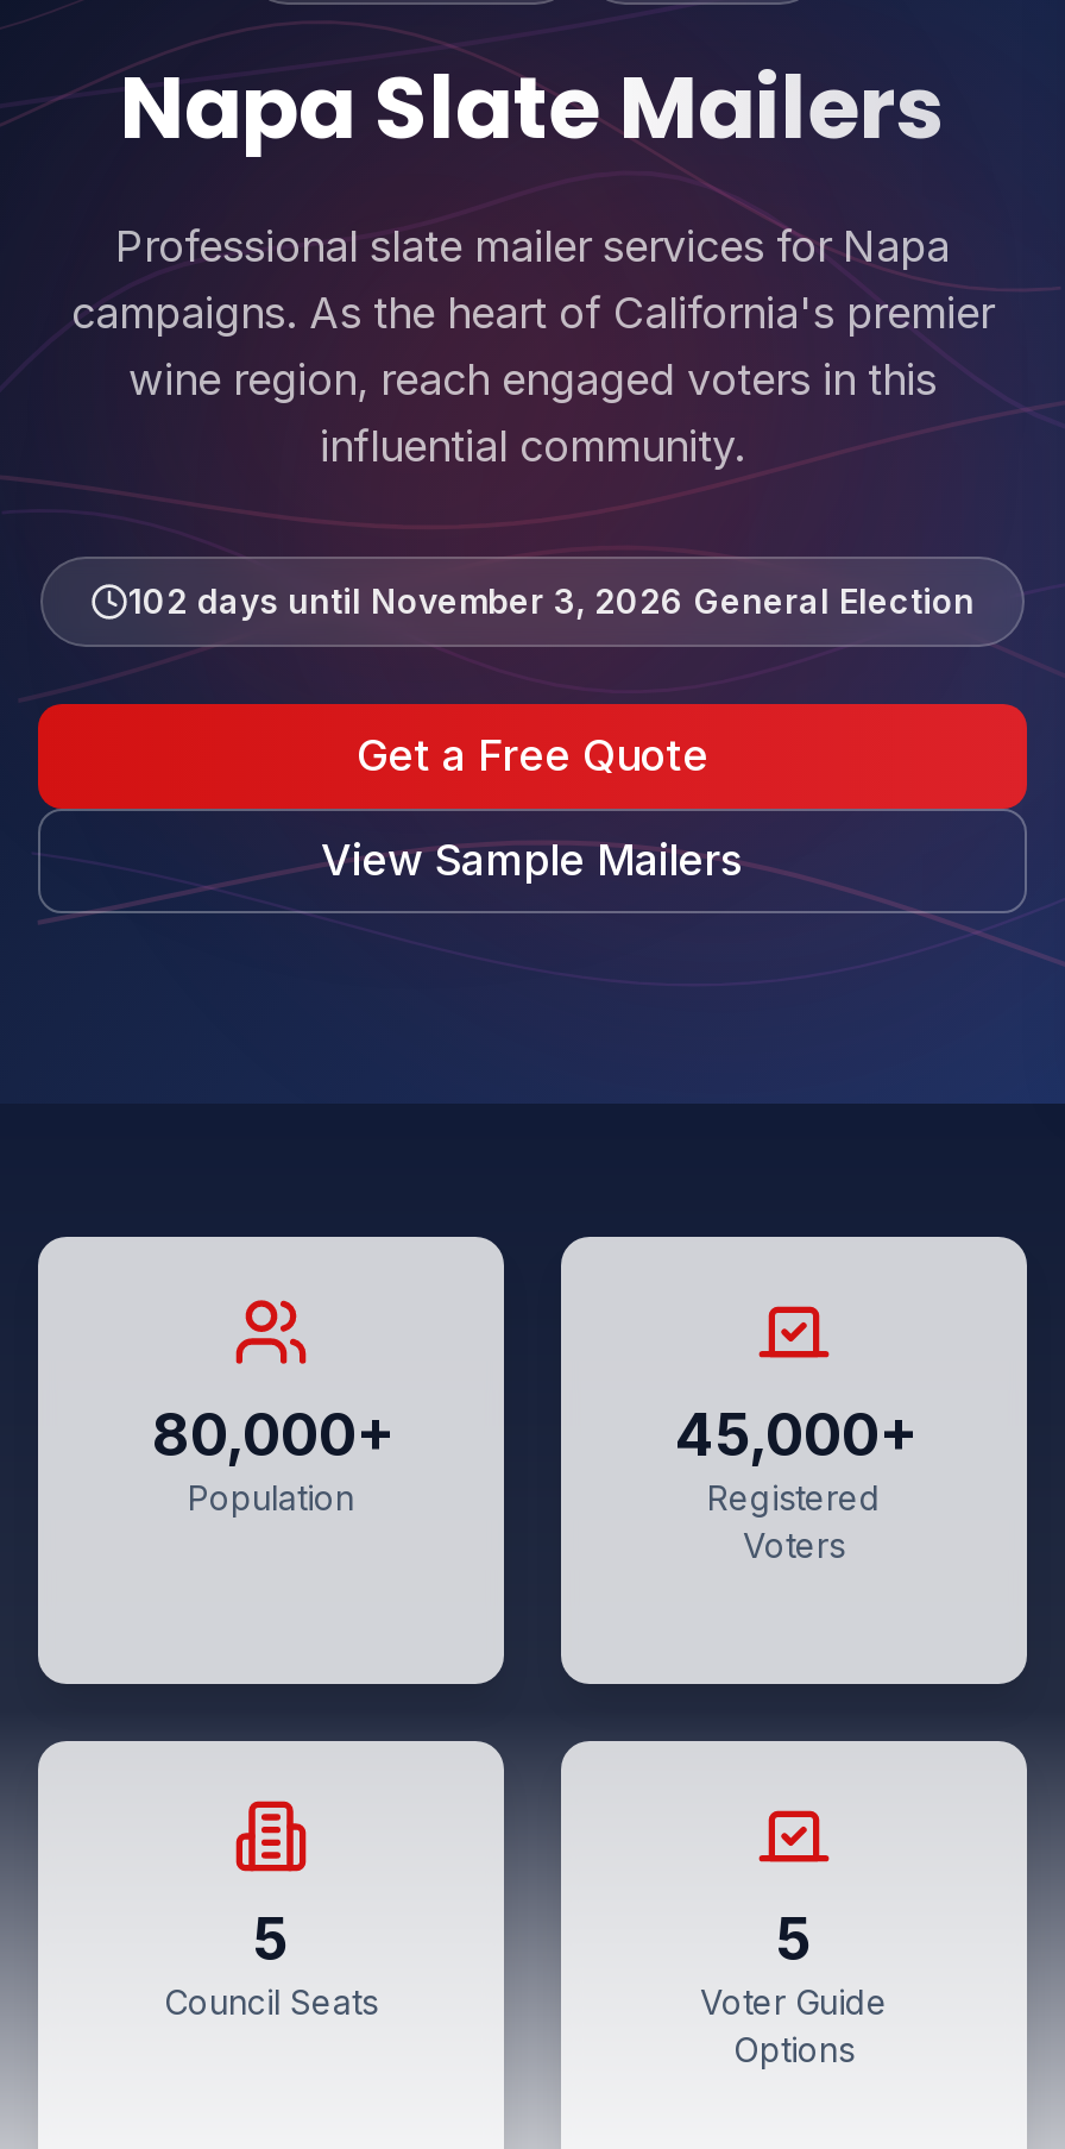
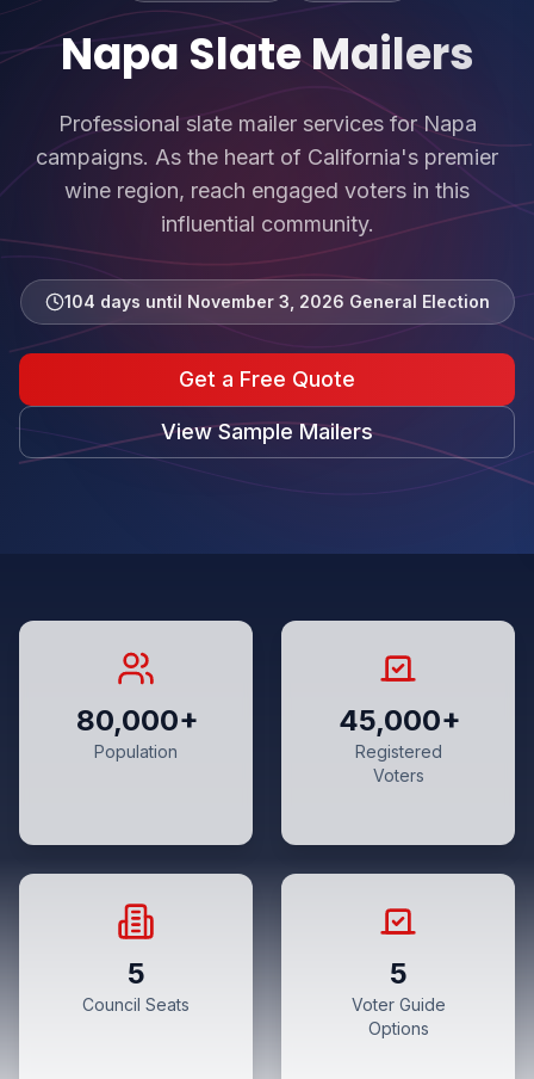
- 102 days until November 3, 2026 General Election
+ 104 days until November 3, 2026 General Election
